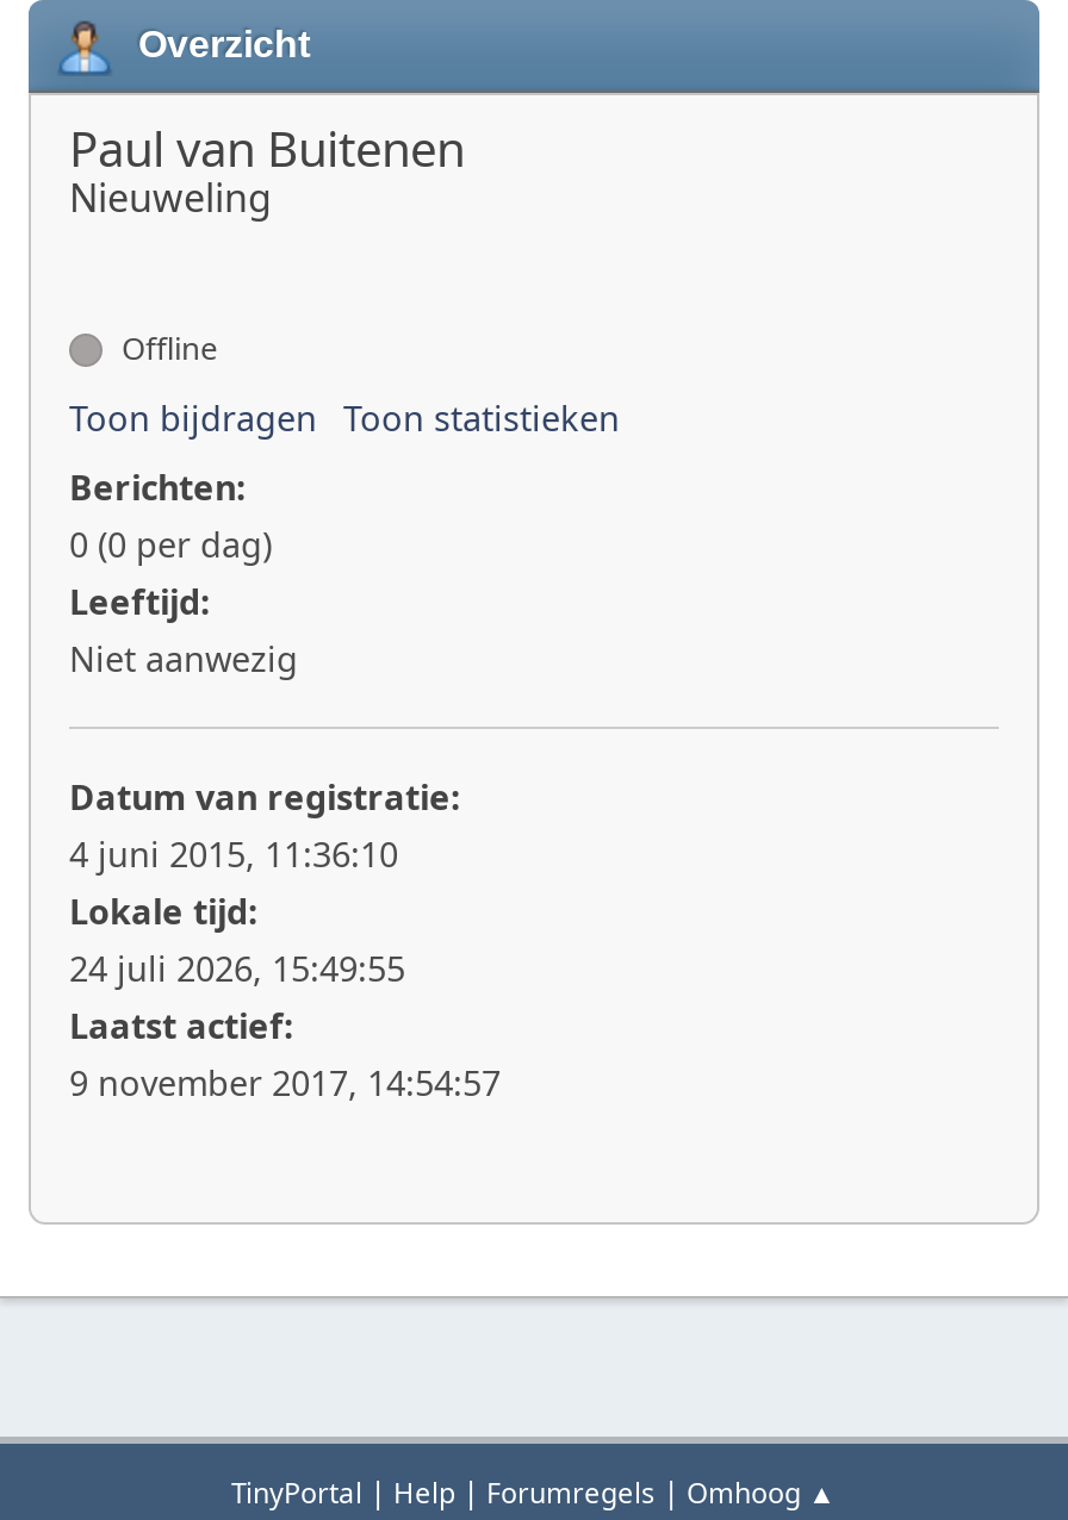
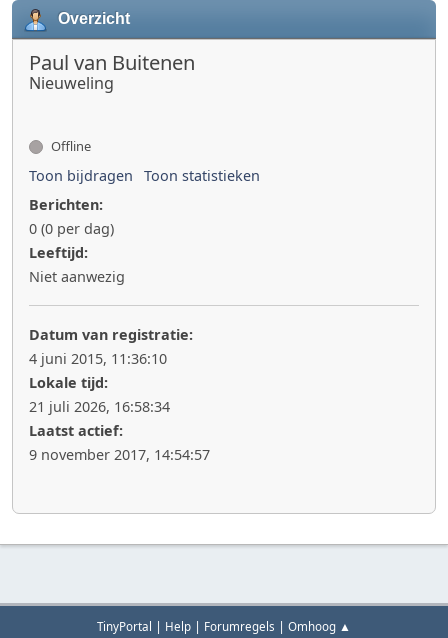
- 24 juli 2026, 15:49:55
+ 21 juli 2026, 16:58:34
